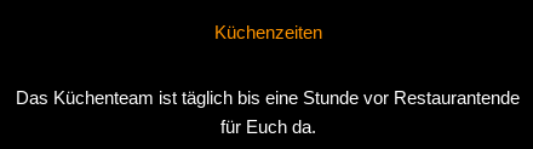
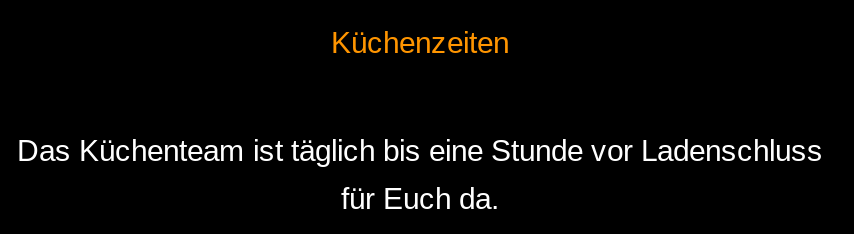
- Das Küchenteam ist täglich bis eine Stunde vor Restaurantende
+ Das Küchenteam ist täglich bis eine Stunde vor Ladenschluss
